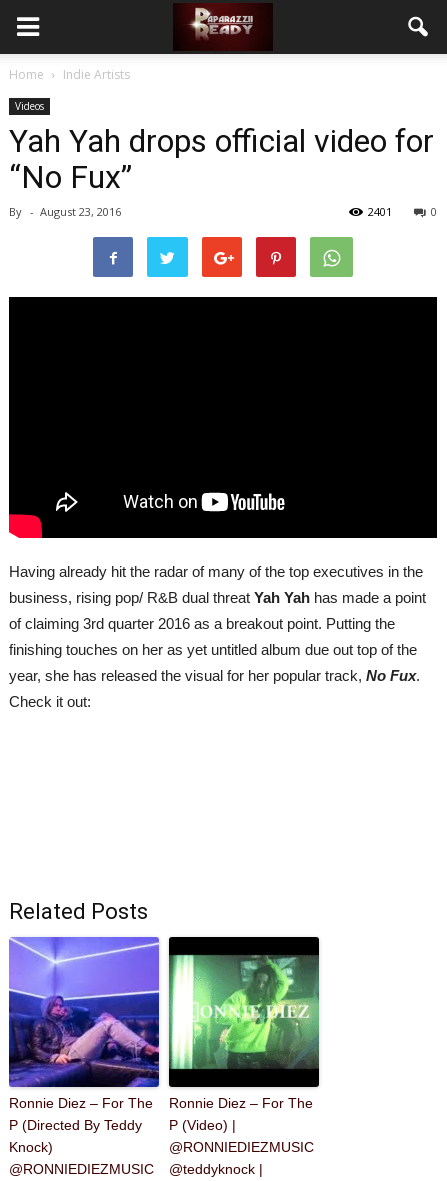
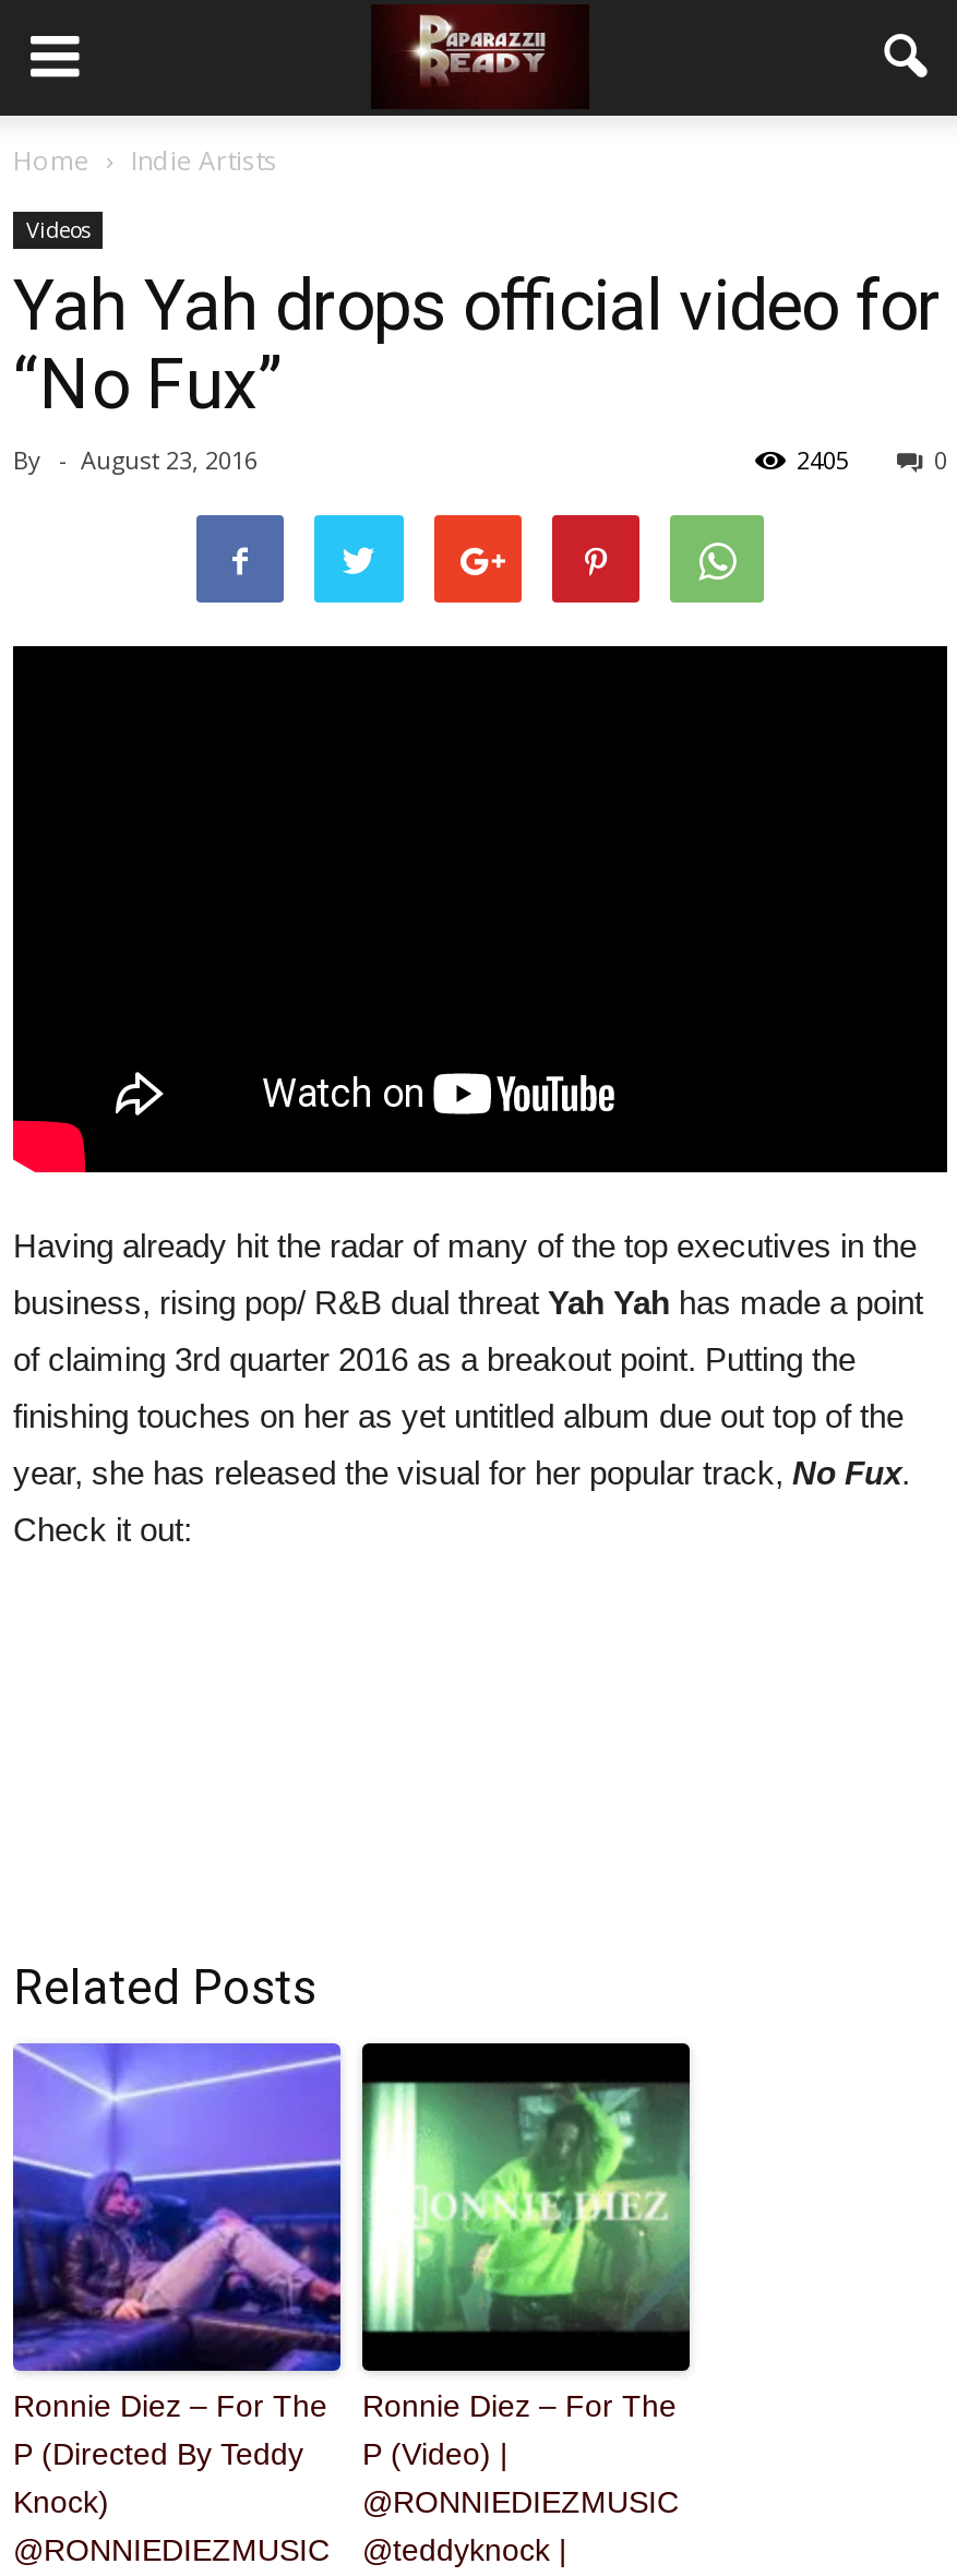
- 2401
+ 2405
